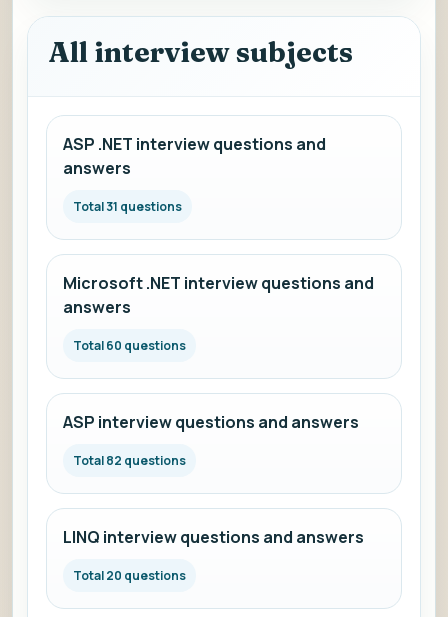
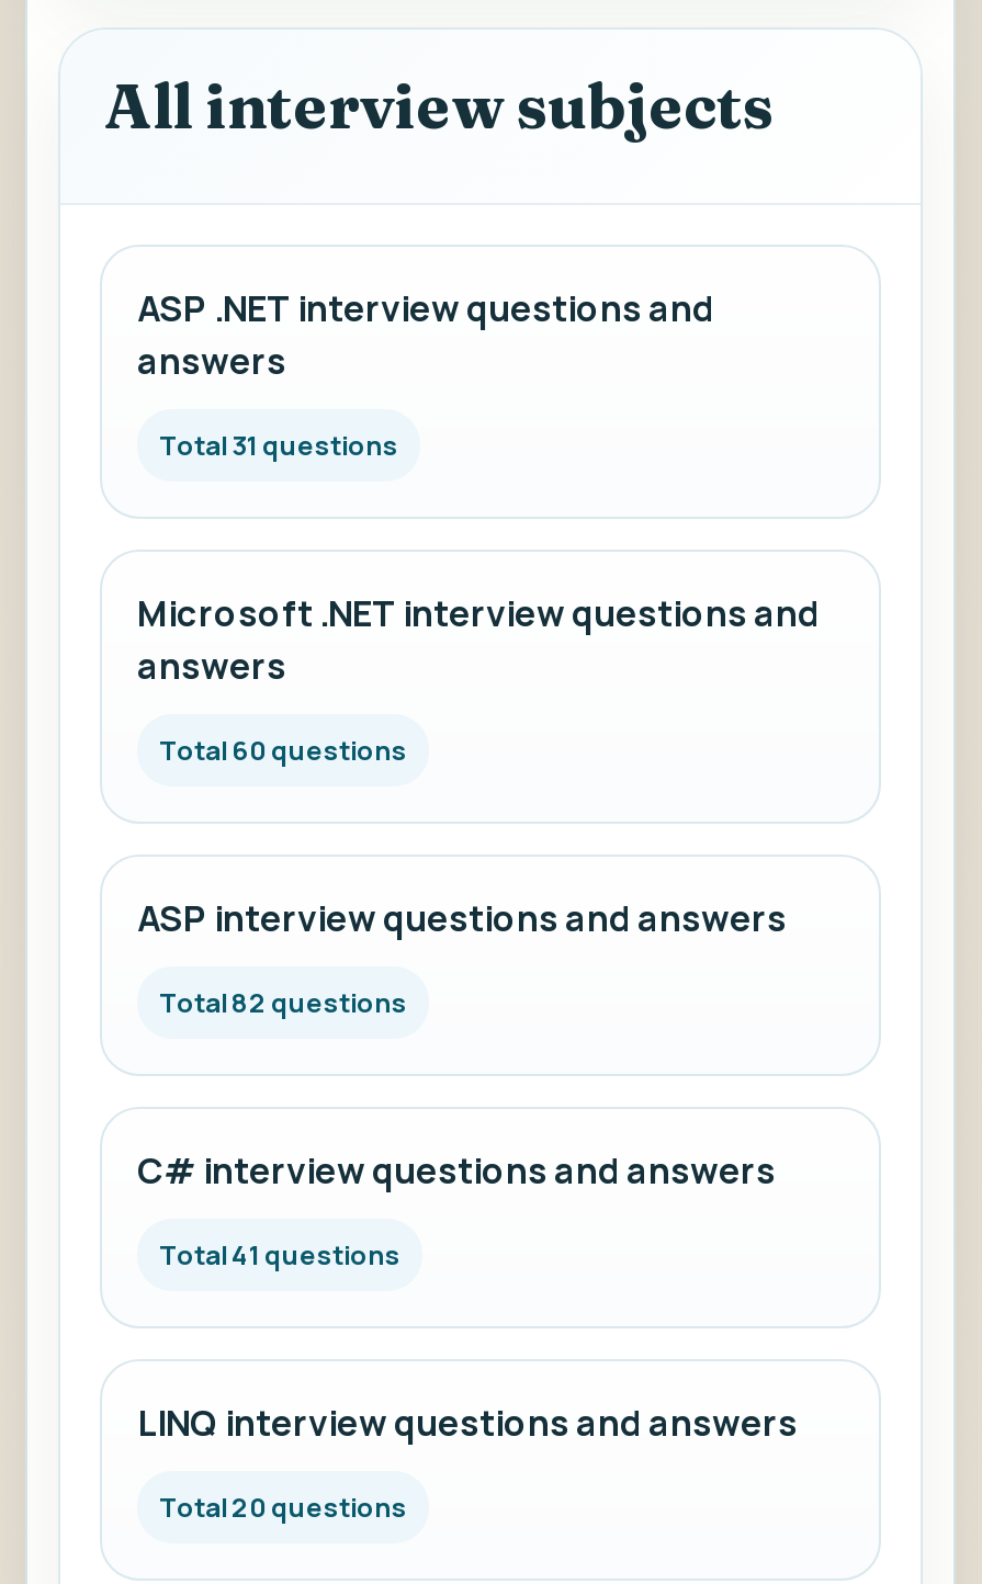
+ C# interview questions and answers
+ Total 41 questions
